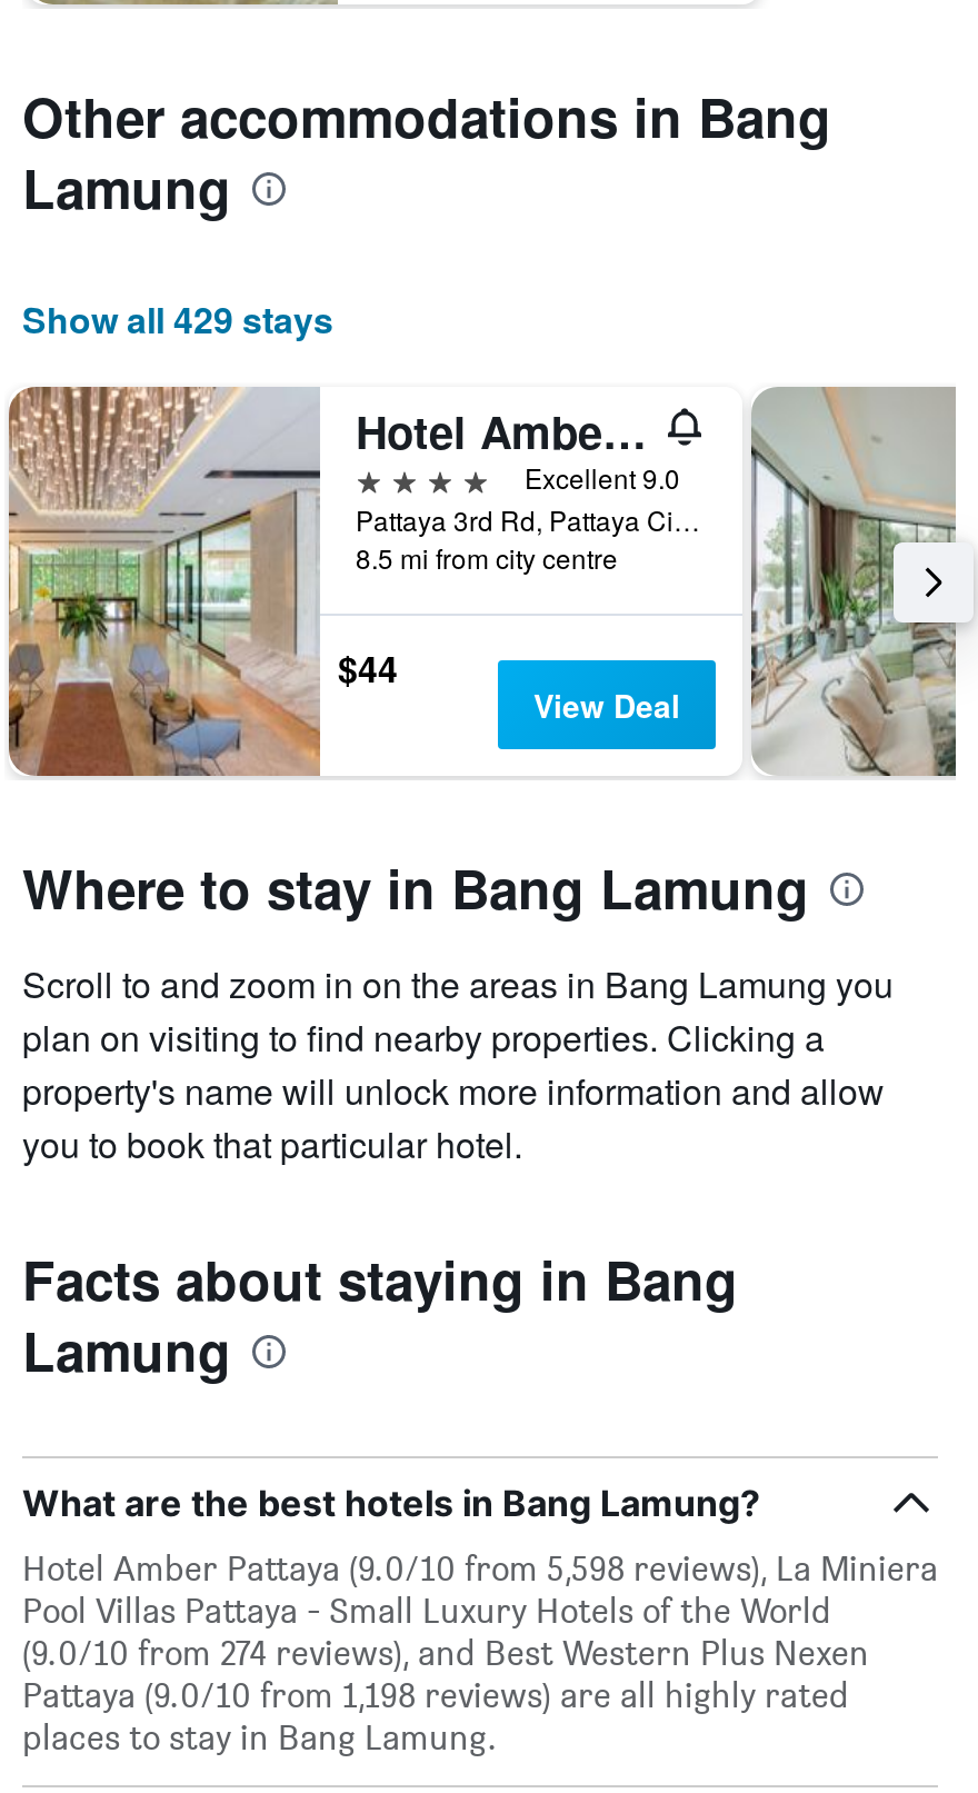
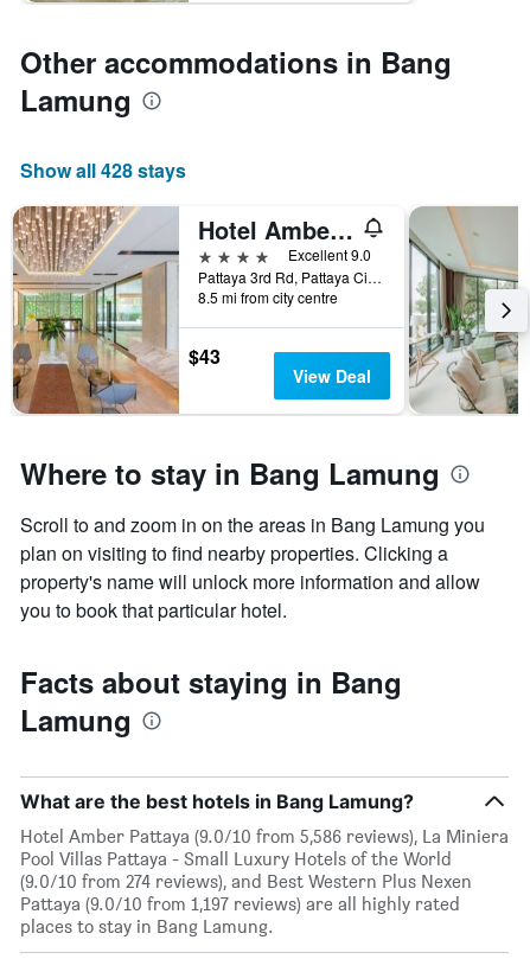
- Show all 429 stays
+ Show all 428 stays

- $44
+ $43

- Hotel Amber Pattaya (9.0/10 from 5,598 reviews), La Miniera
+ Hotel Amber Pattaya (9.0/10 from 5,586 reviews), La Miniera

- Pattaya (9.0/10 from 1,198 reviews) are all highly rated
+ Pattaya (9.0/10 from 1,197 reviews) are all highly rated
